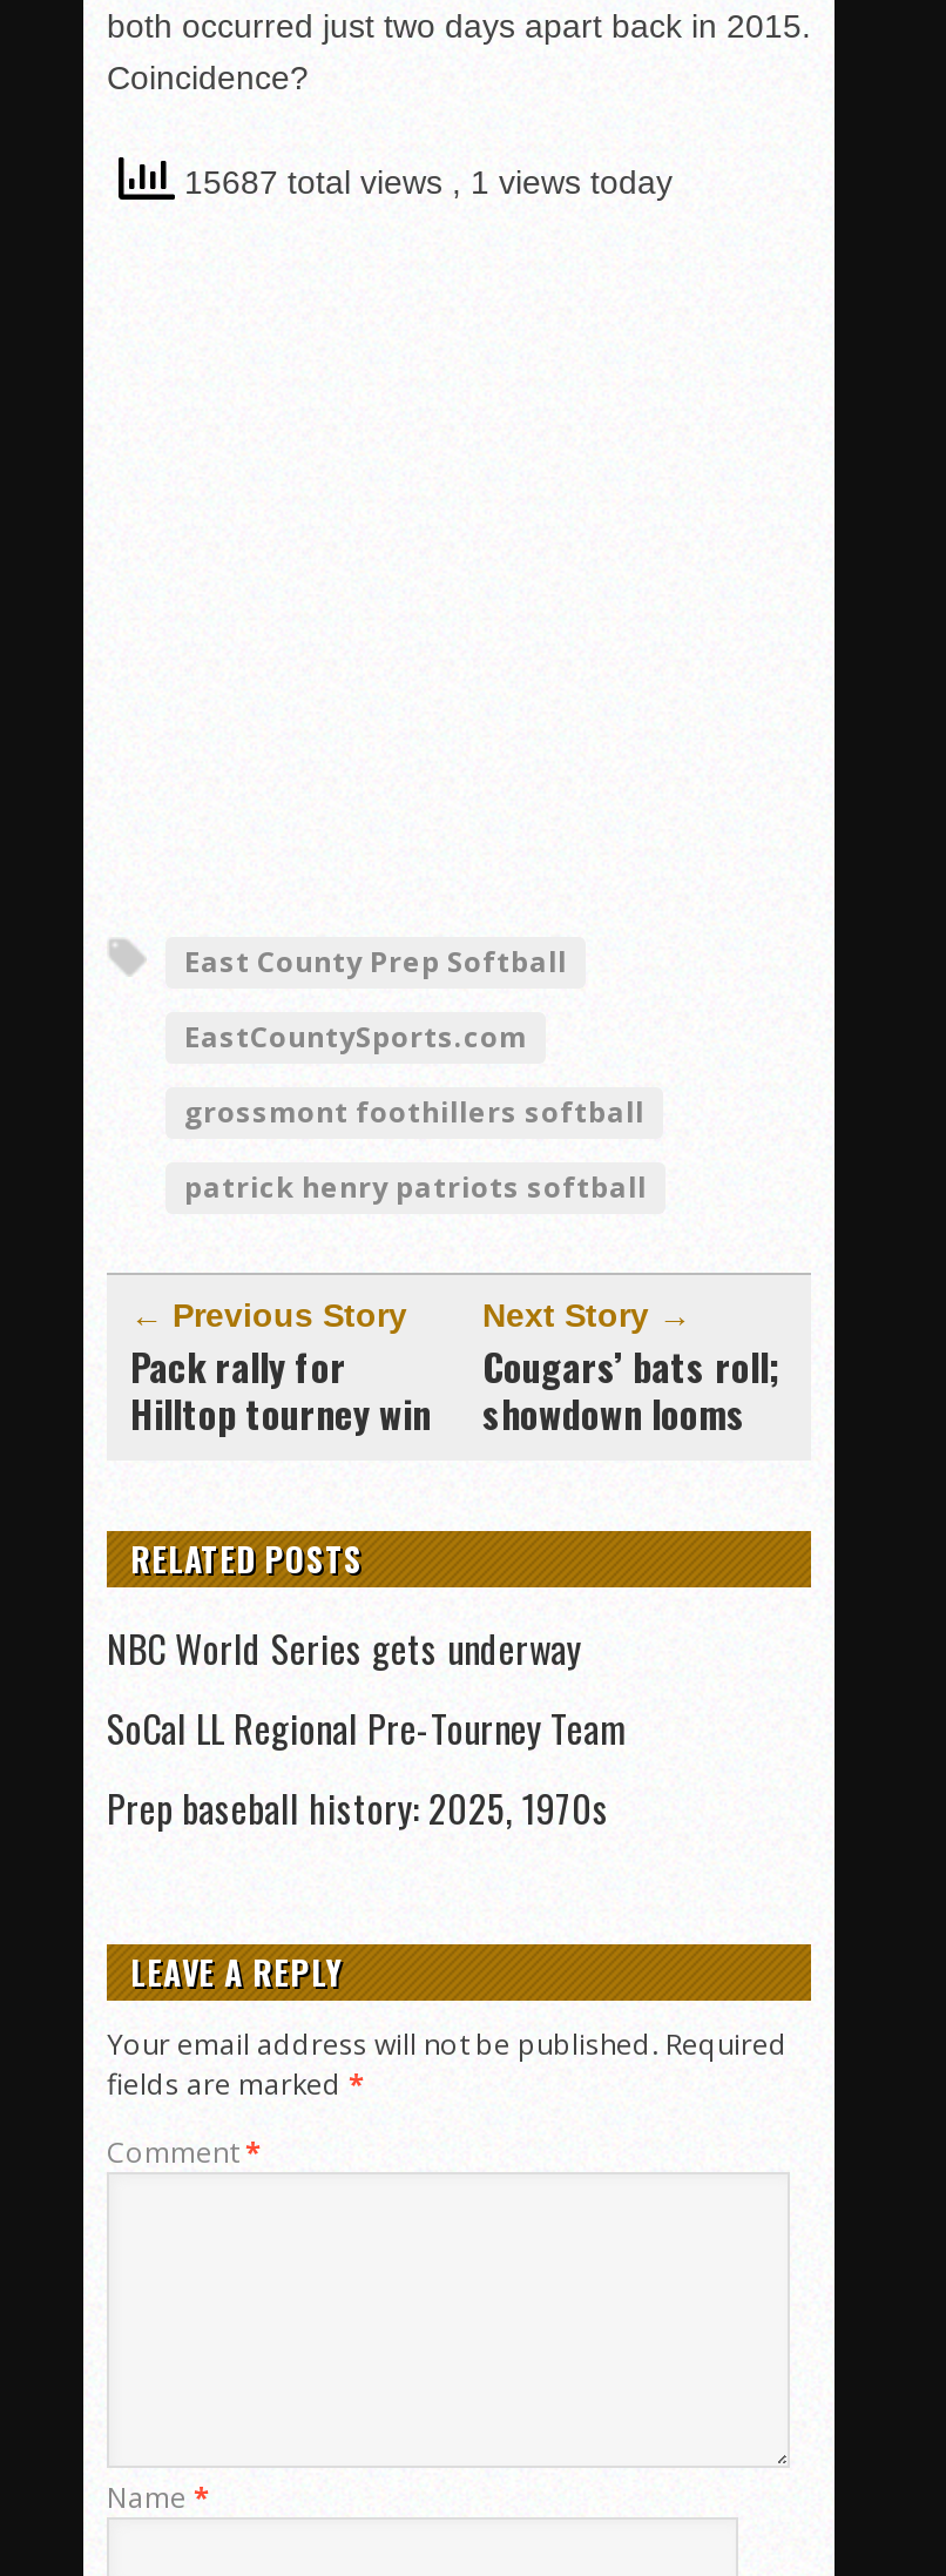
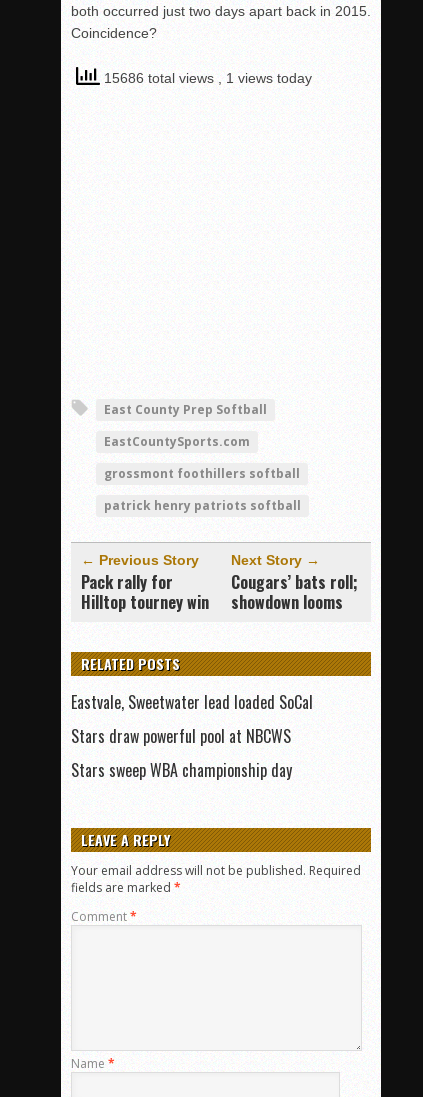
- 15687 total views, 1 views today
+ 15686 total views, 1 views today

- NBC World Series gets underway
- SoCal LL Regional Pre-Tourney Team
- Prep baseball history: 2025, 1970s
+ Eastvale, Sweetwater lead loaded SoCal
+ Stars draw powerful pool at NBCWS
+ Stars sweep WBA championship day
